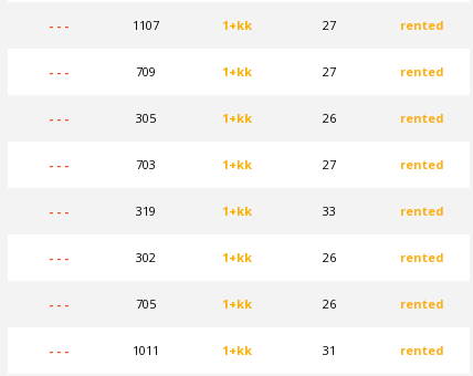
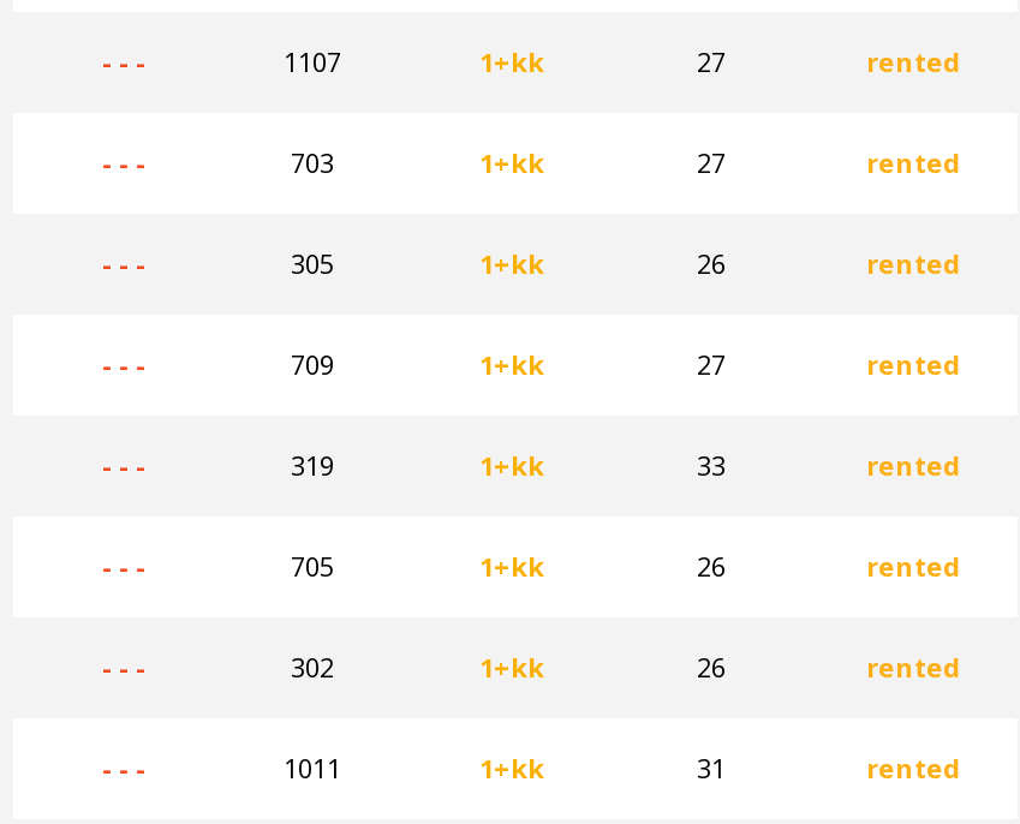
- 709
+ 703

- 703
+ 709

- 302
+ 705

- 705
+ 302
